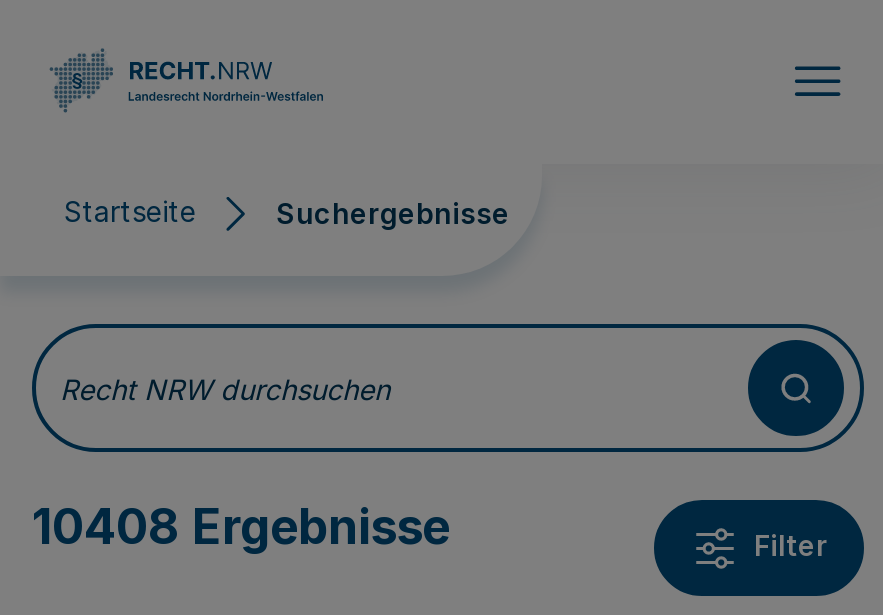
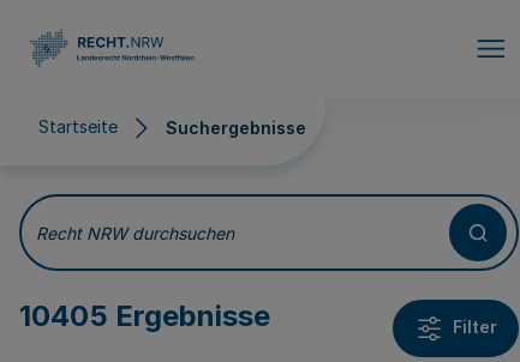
- 10408 Ergebnisse
+ 10405 Ergebnisse
